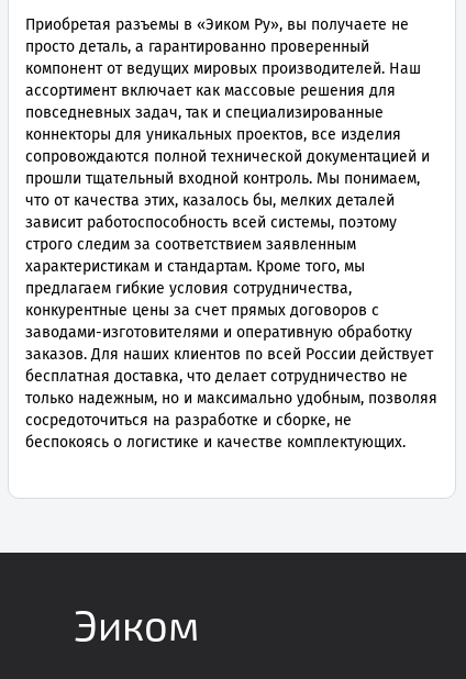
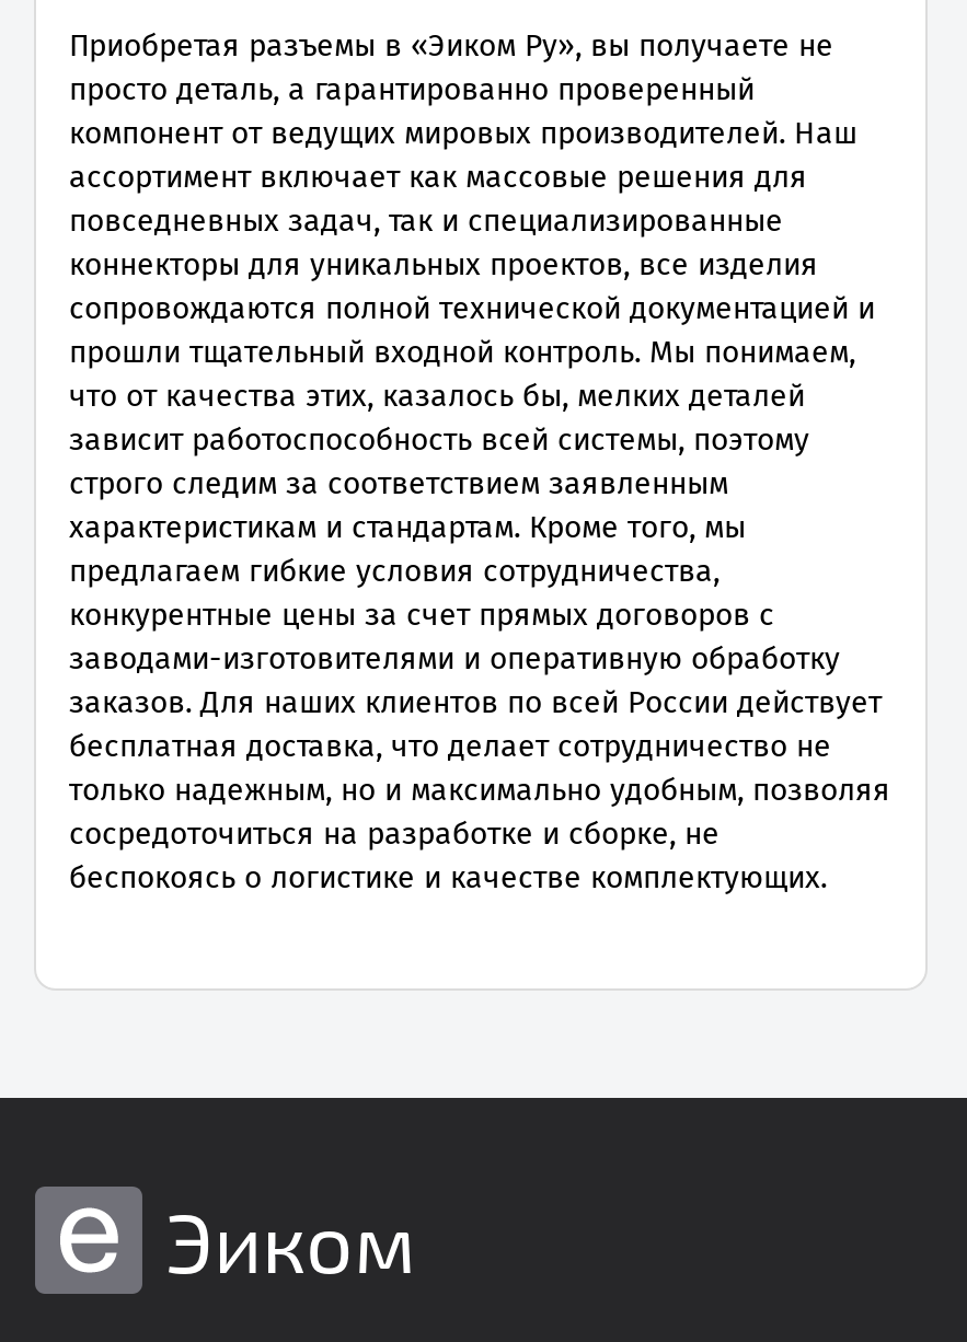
+ [image]
